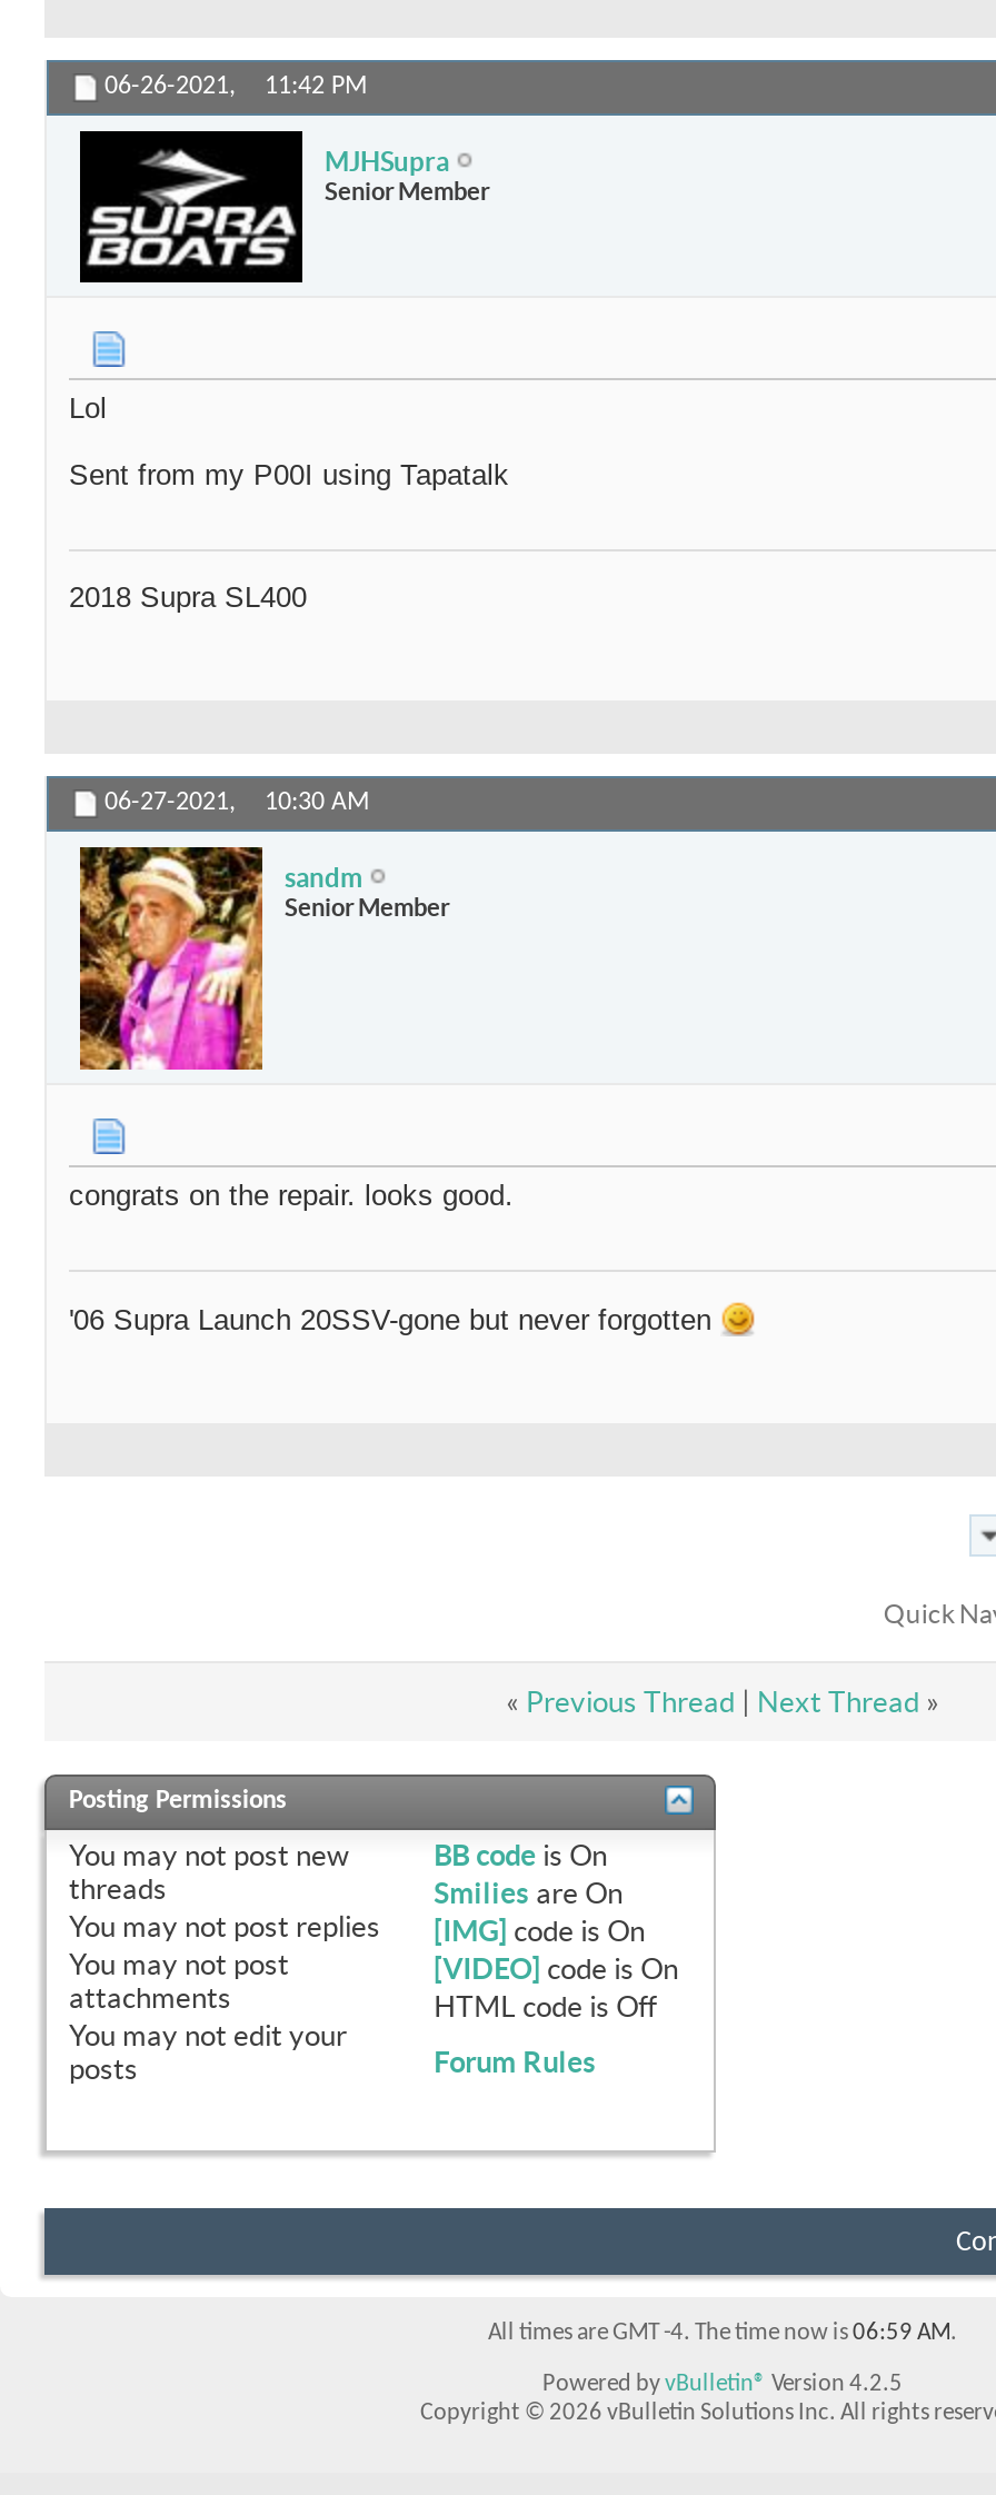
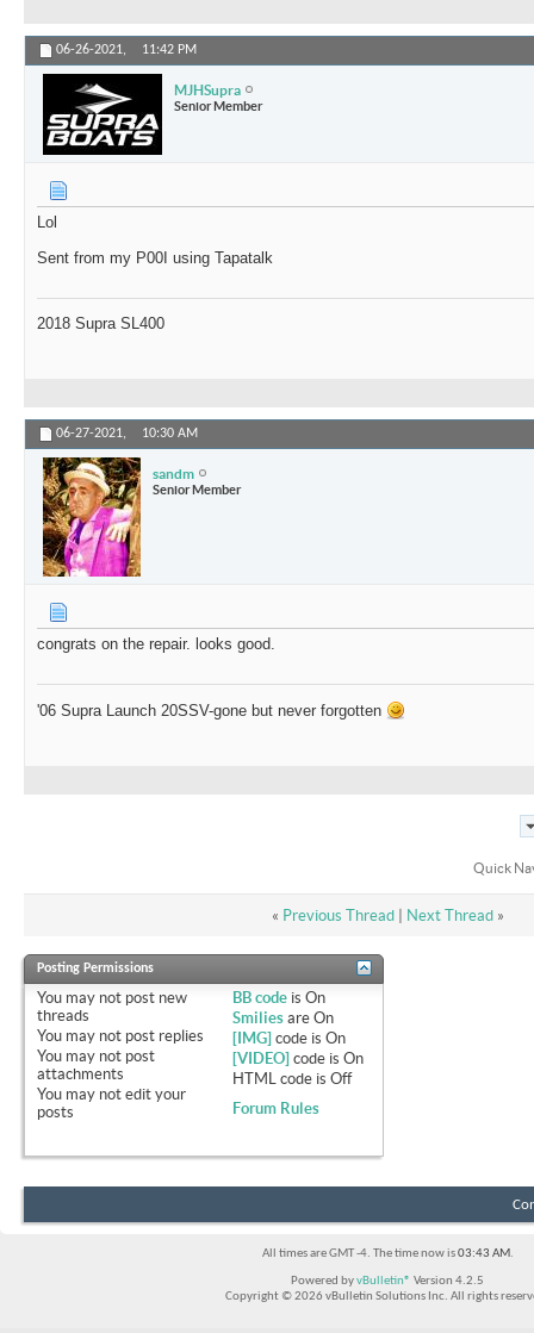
- All times are GMT -4. The time now is 06:59 AM.
+ All times are GMT -4. The time now is 03:43 AM.
